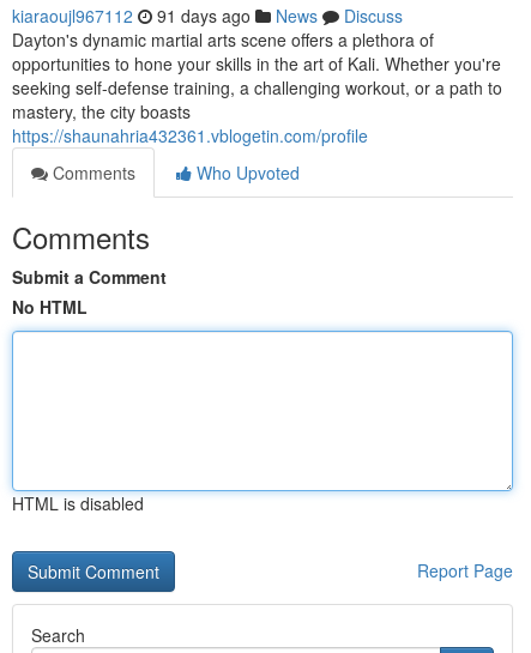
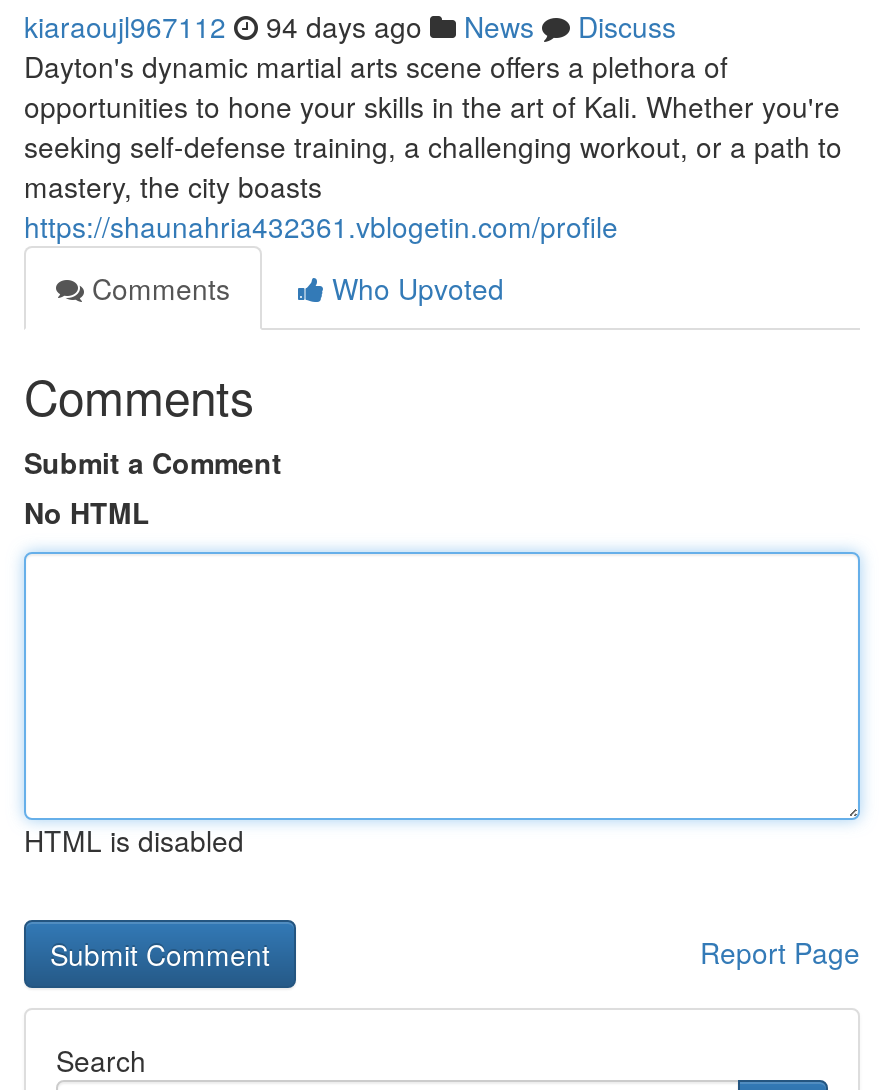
- kiaraoujl967112 91 days ago News Discuss
+ kiaraoujl967112 94 days ago News Discuss
